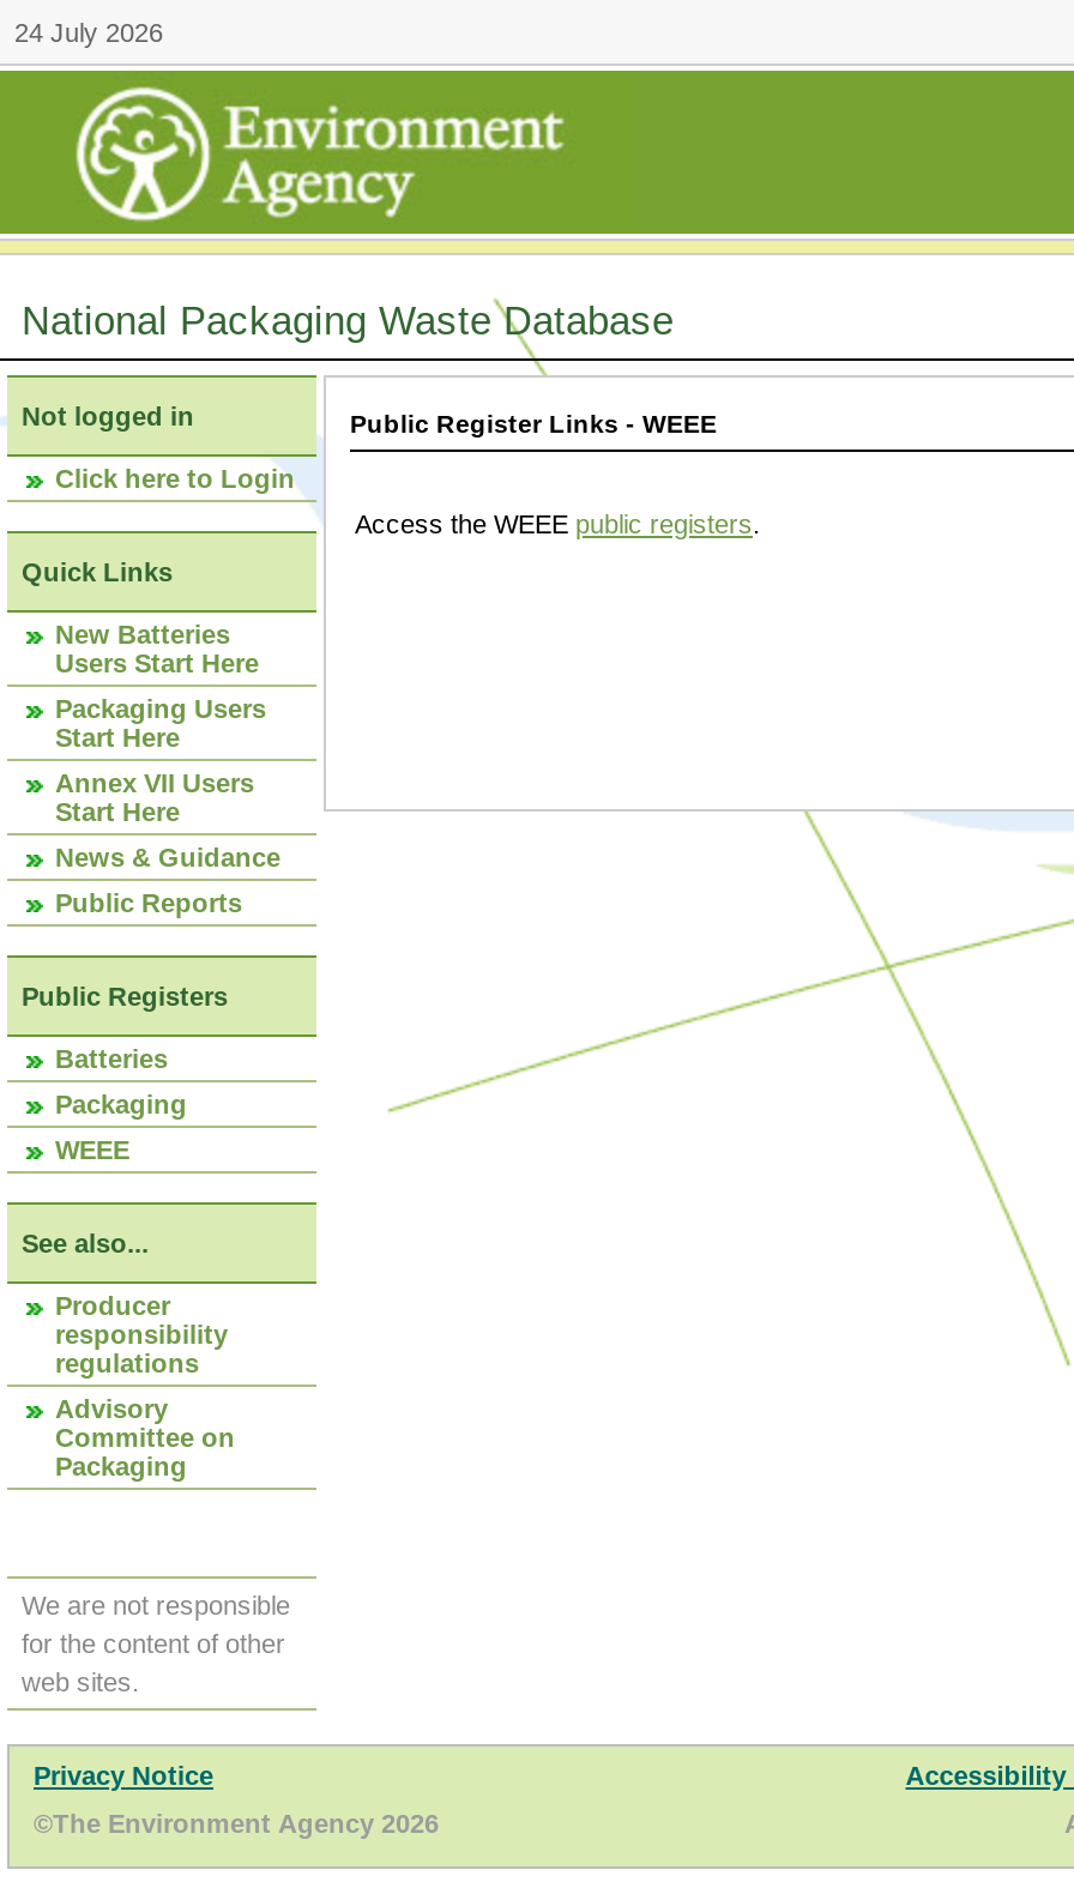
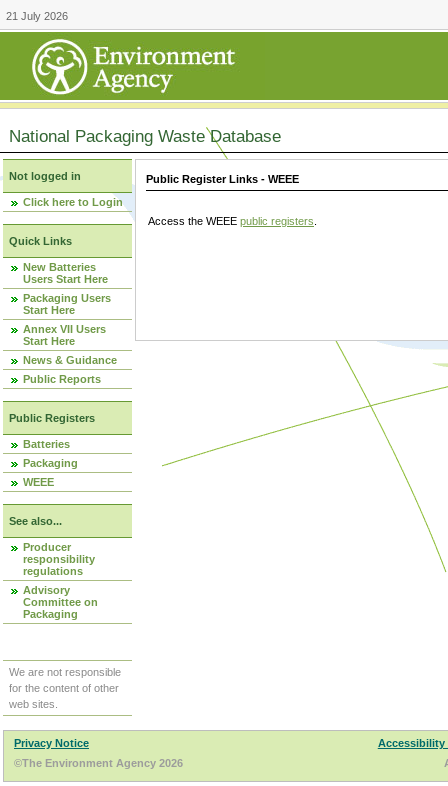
- 24 July 2026
+ 21 July 2026
